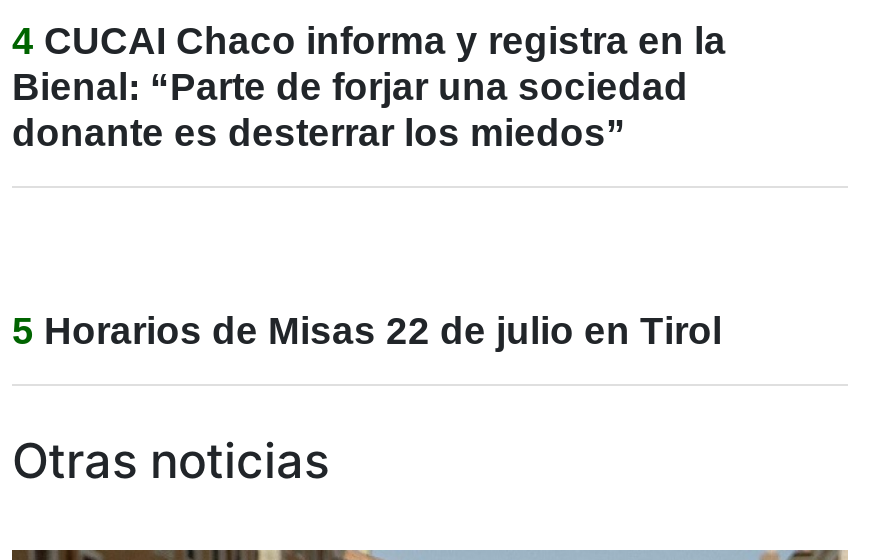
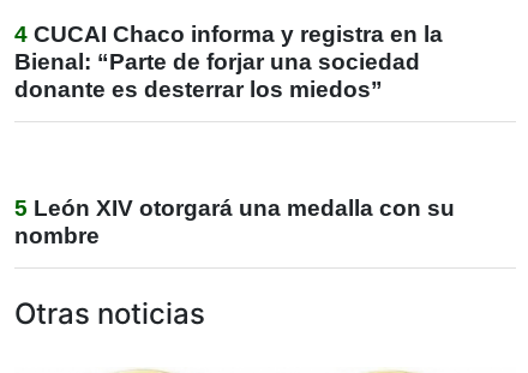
- 5 Horarios de Misas 22 de julio en Tirol
+ 5 León XIV otorgará una medalla con su
+ nombre
